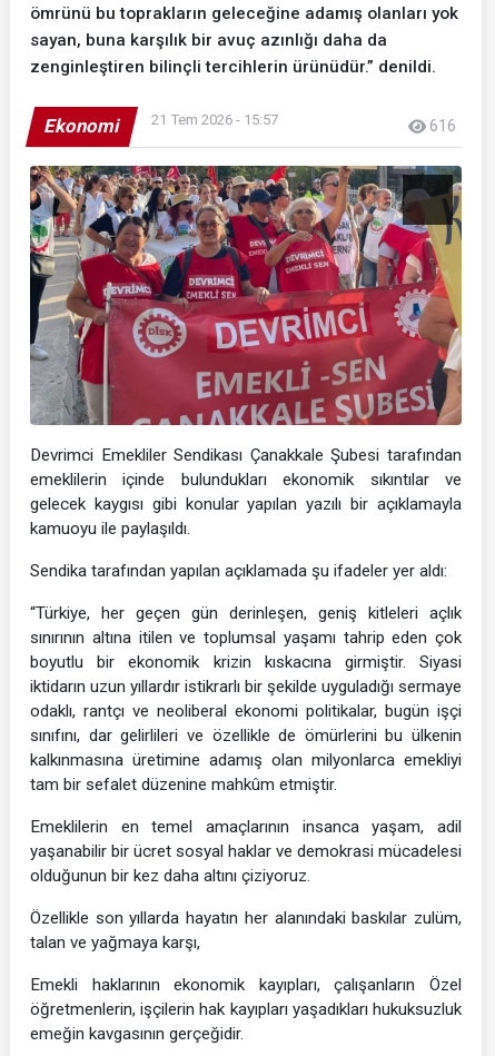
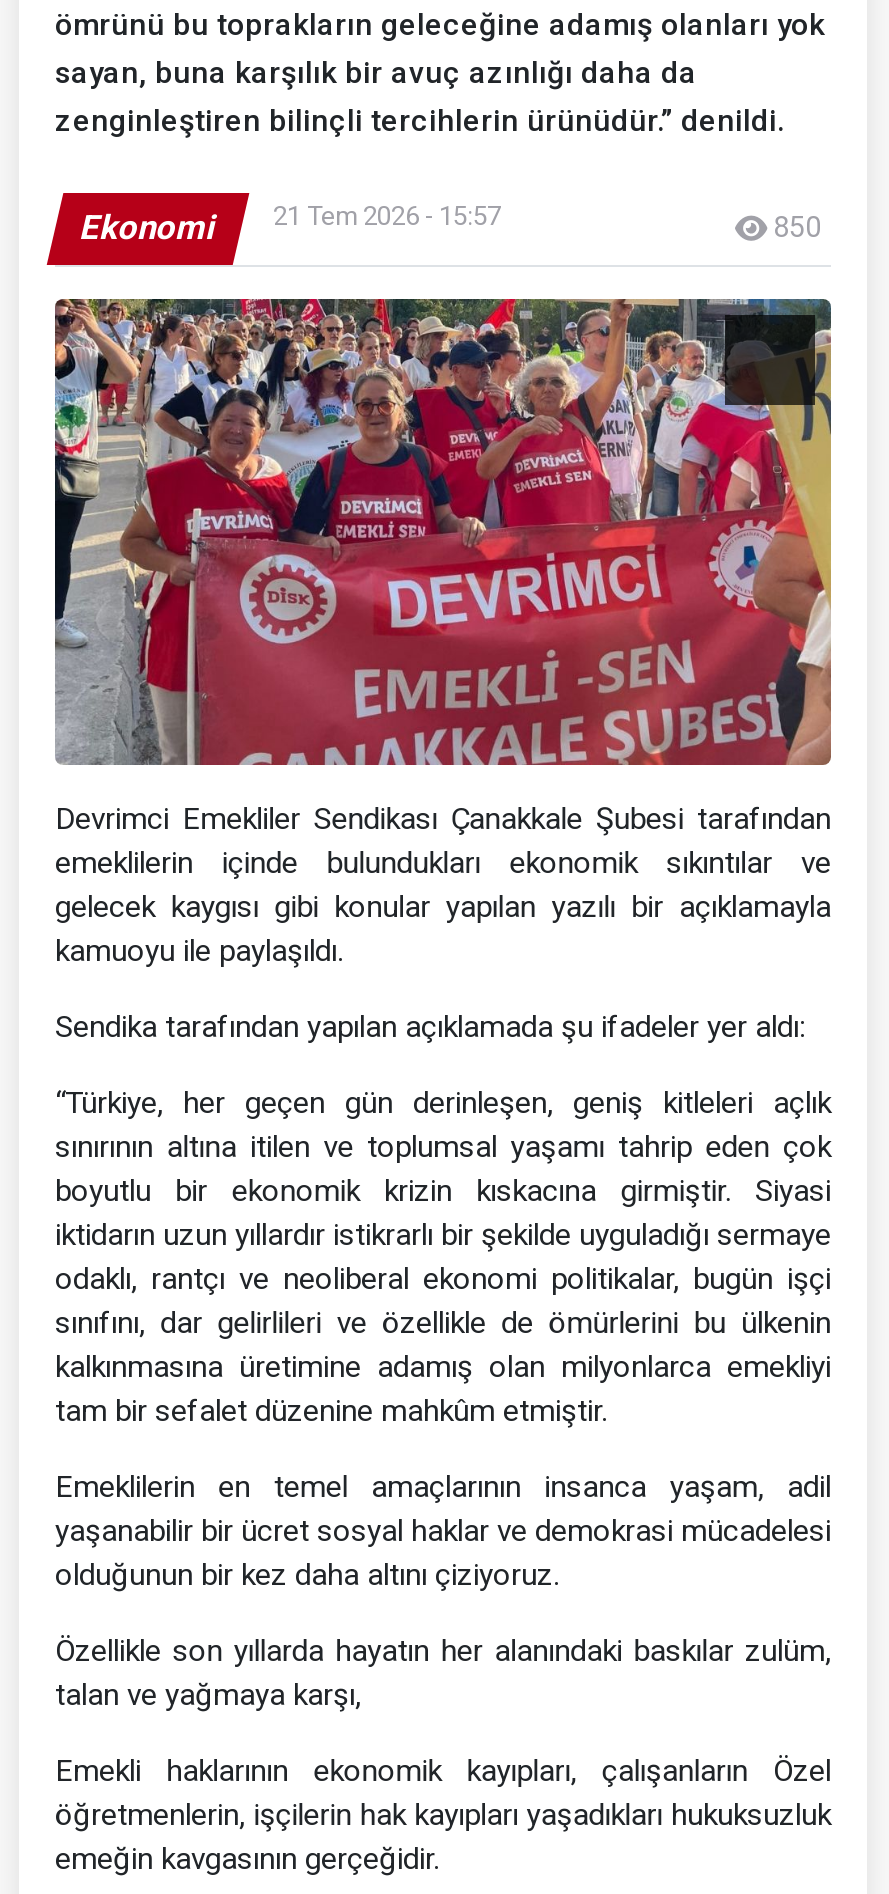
- 616
+ 850
